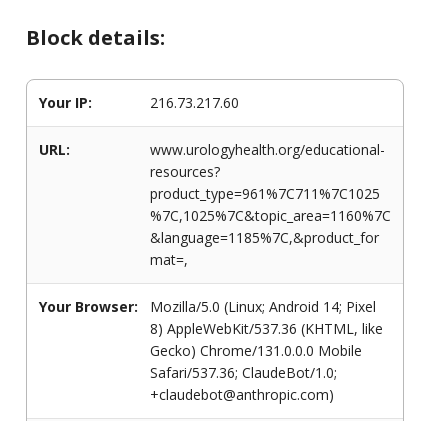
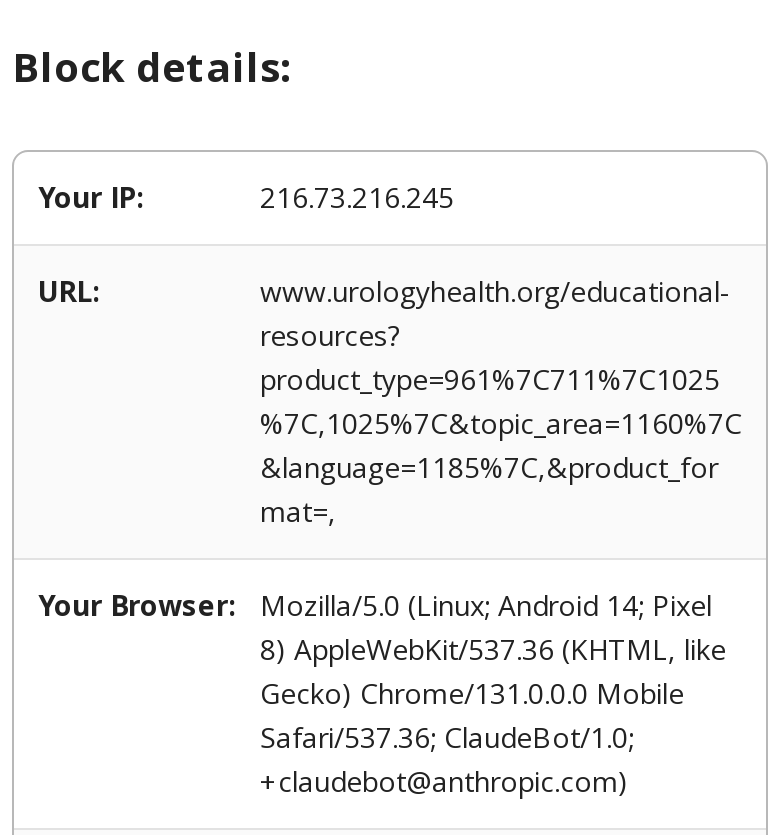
- 216.73.217.60
+ 216.73.216.245
